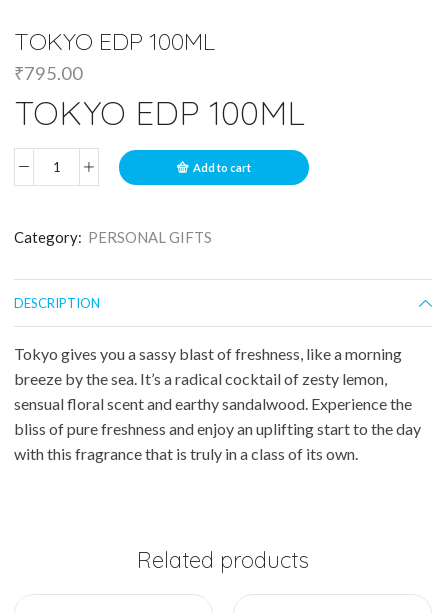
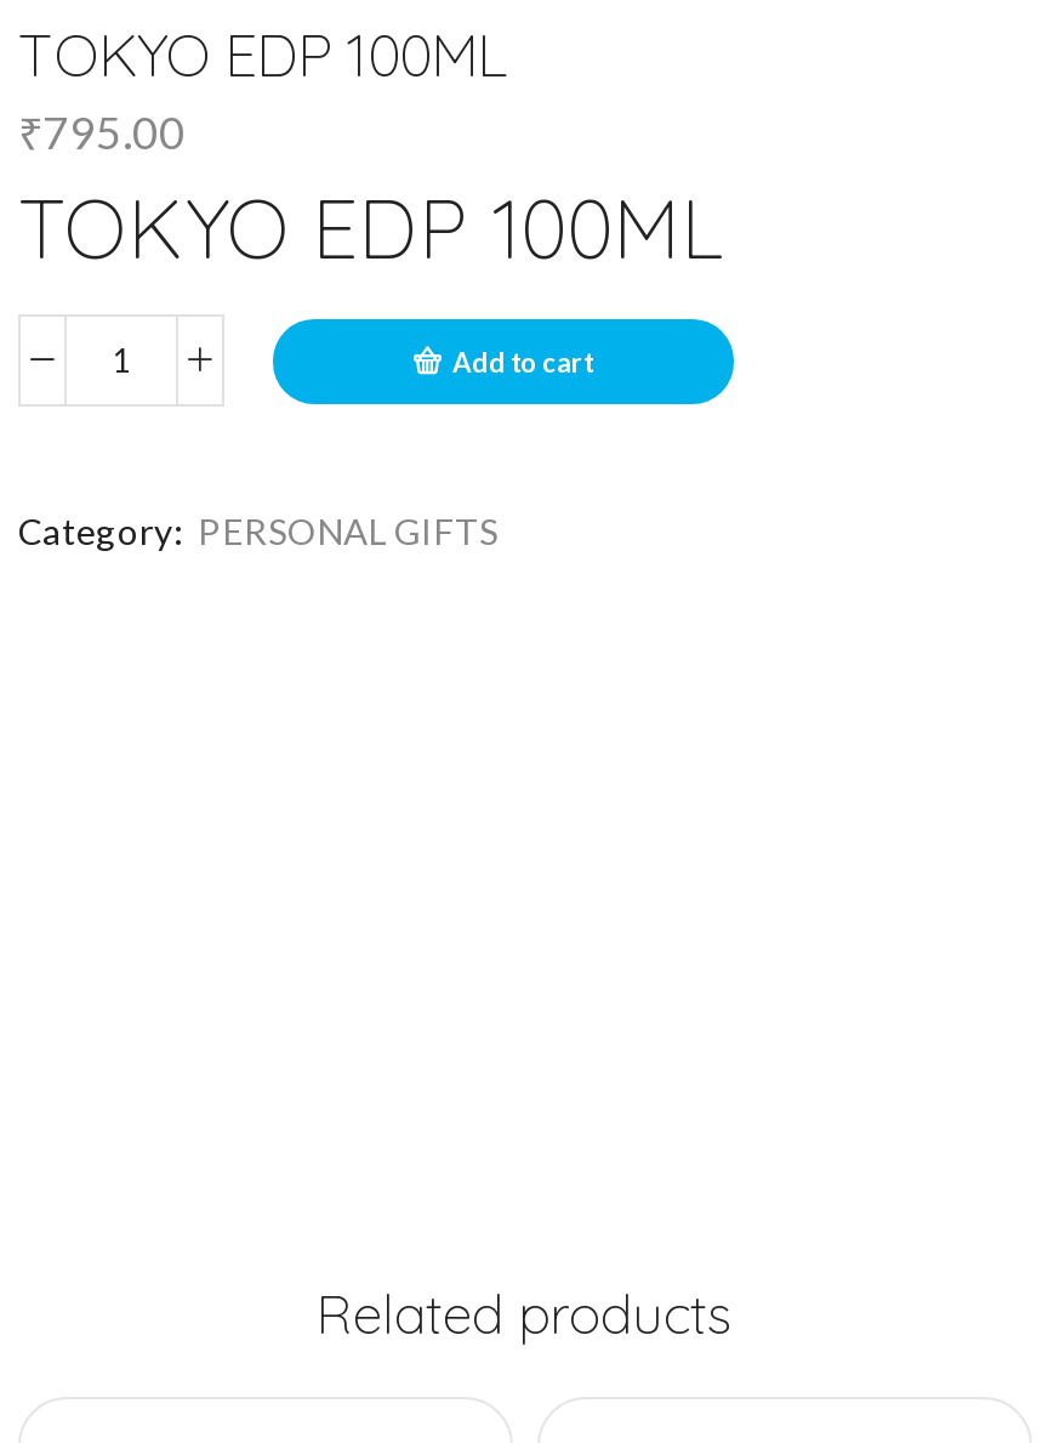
- DESCRIPTION
- Tokyo gives you a sassy blast of freshness, like a morning
- breeze by the sea. It’s a radical cocktail of zesty lemon,
- sensual floral scent and earthy sandalwood. Experience the
- bliss of pure freshness and enjoy an uplifting start to the day
- with this fragrance that is truly in a class of its own.
